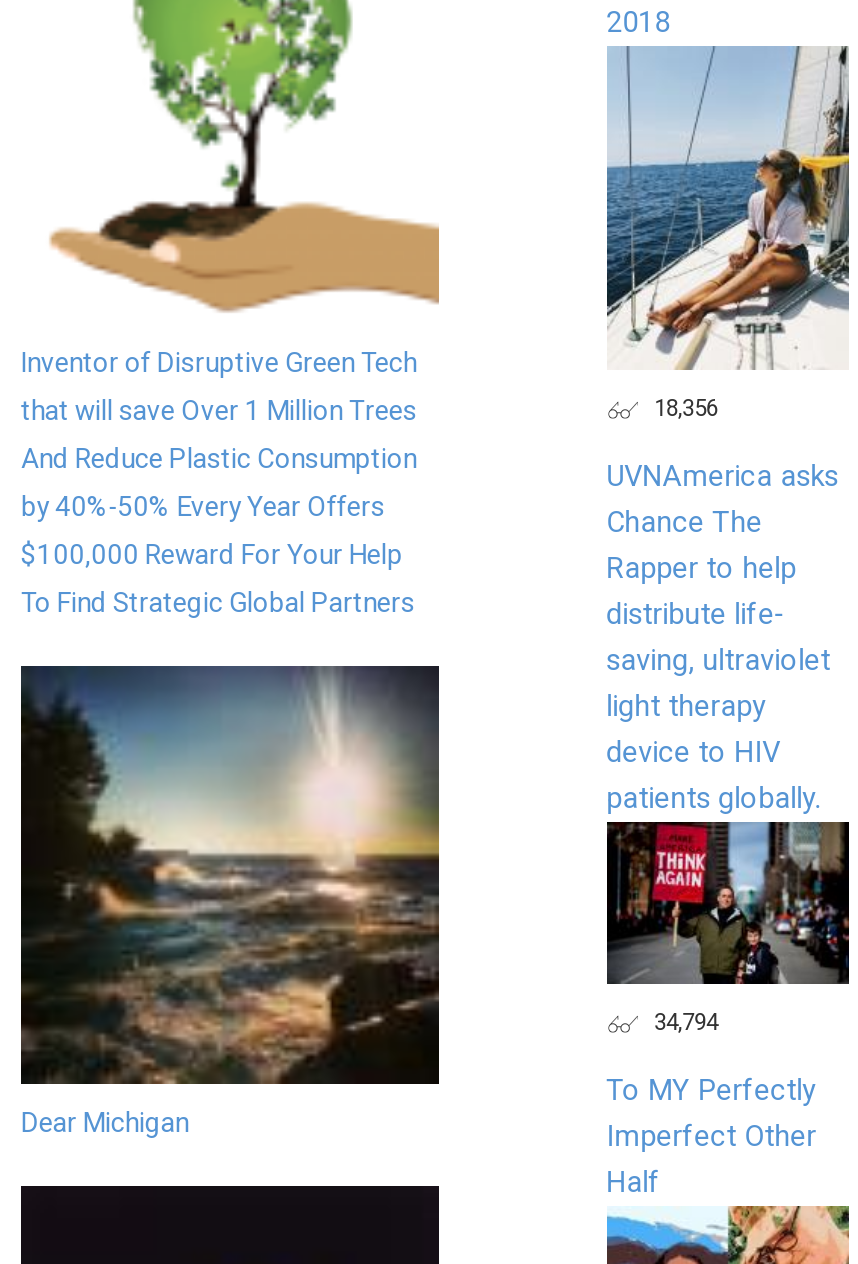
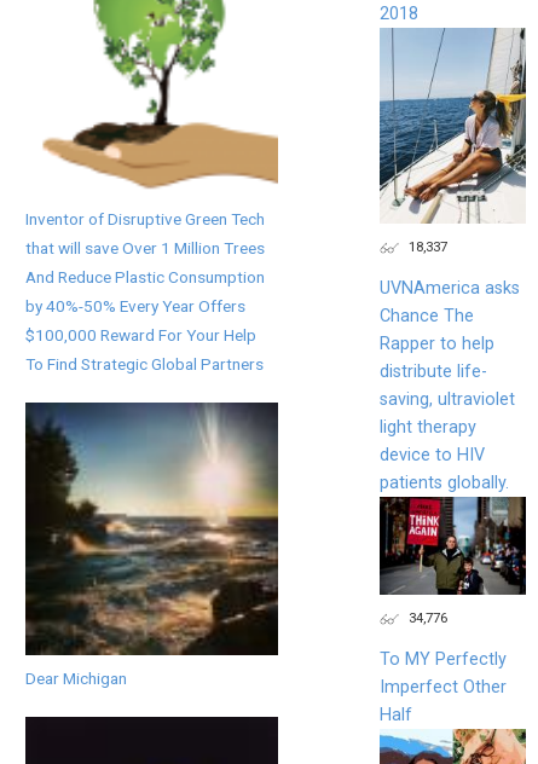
- 18,356
+ 18,337

- 34,794
+ 34,776
